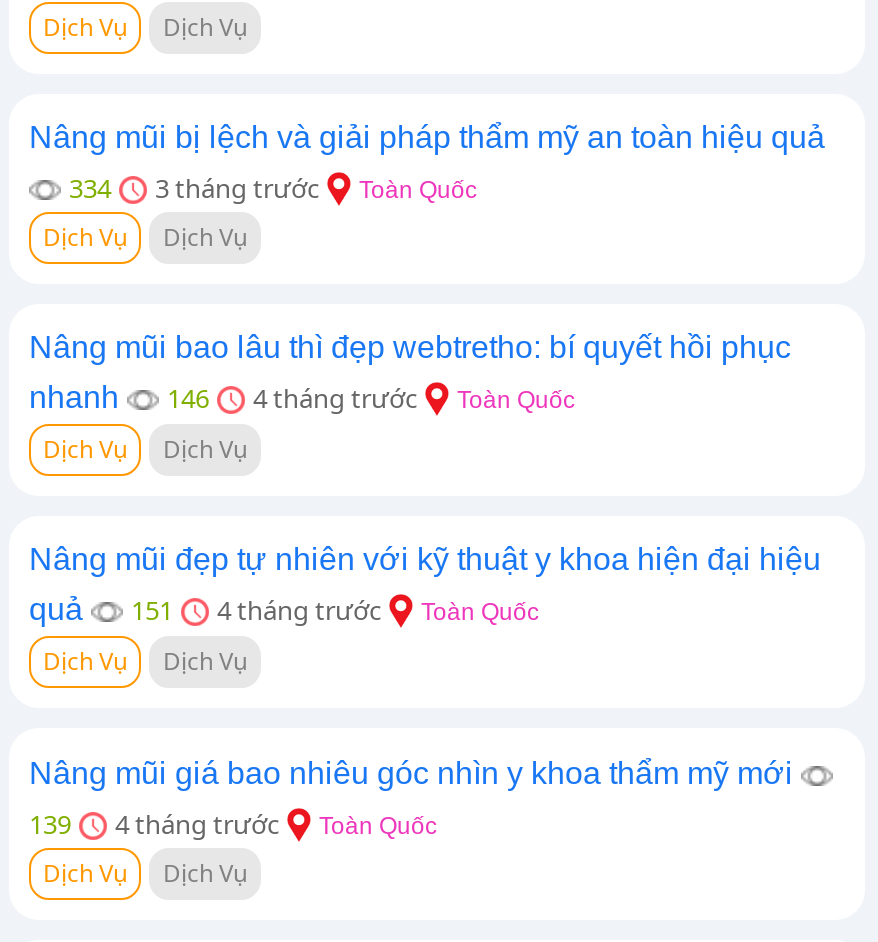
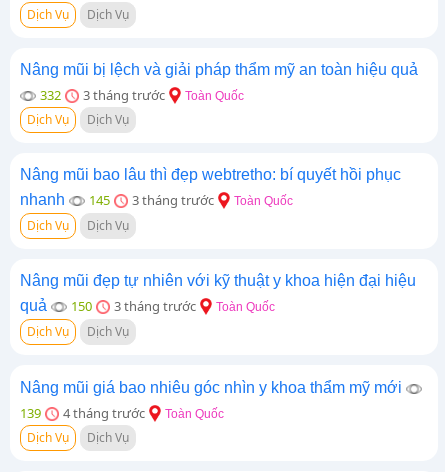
- 334 3 tháng trước Toàn Quốc
+ 332 3 tháng trước Toàn Quốc

- 146
+ 145

- 4 tháng trước
+ 3 tháng trước

- 151
+ 150

- 4 tháng trước
+ 3 tháng trước
